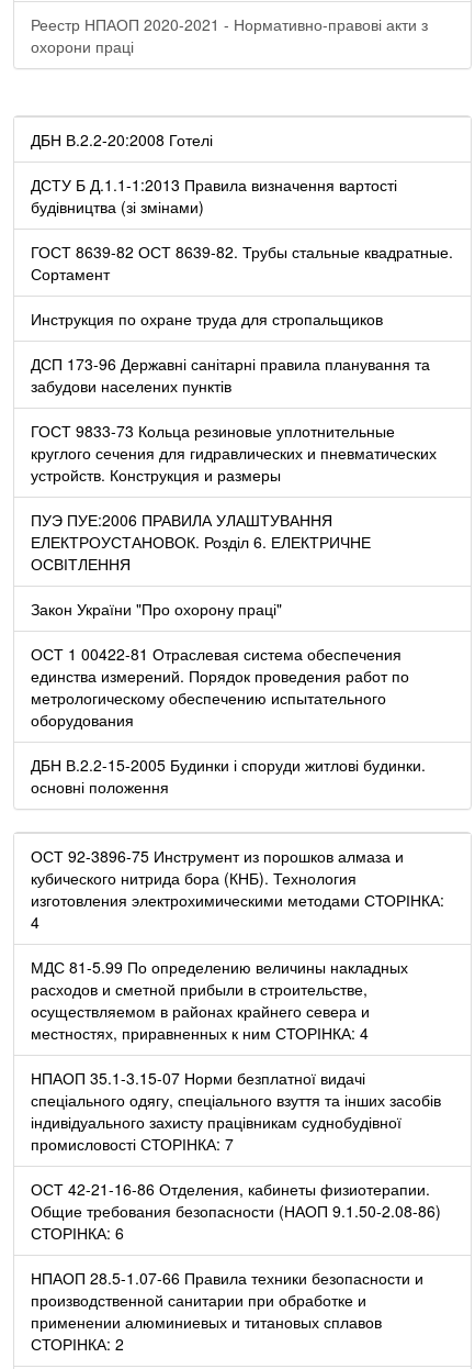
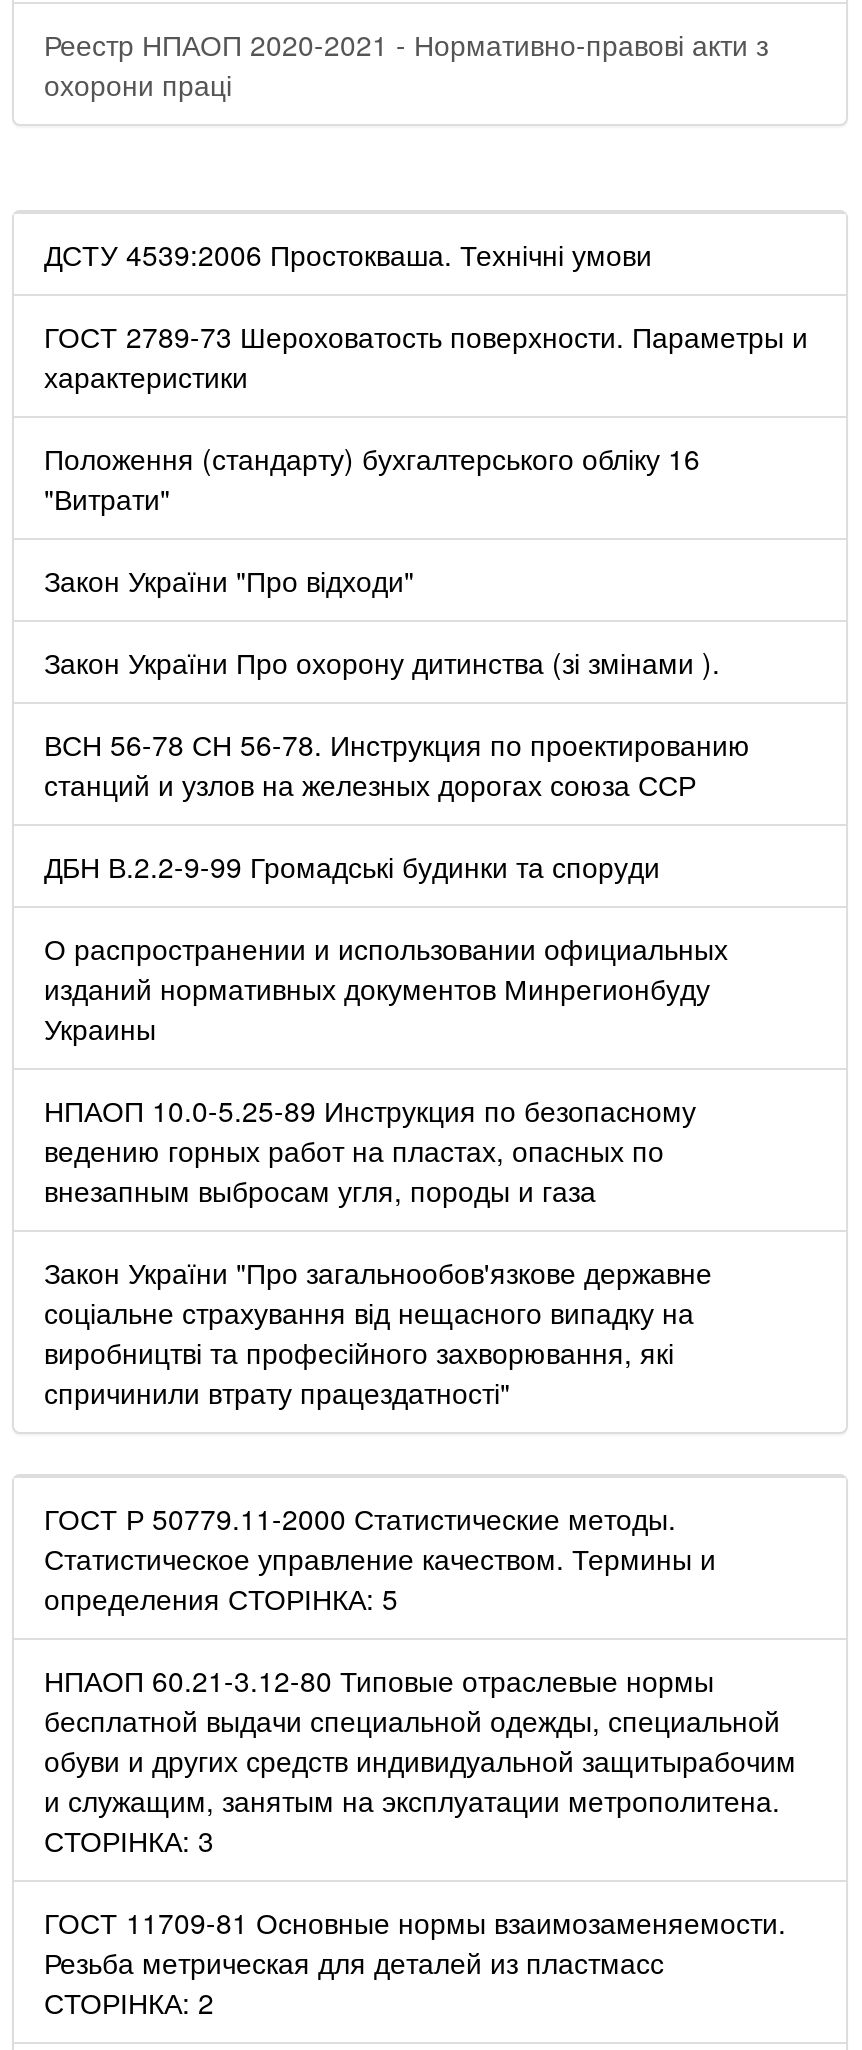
- ДБН В.2.2-20:2008 Готелі
- ДСТУ Б Д.1.1-1:2013 Правила визначення вартості
- будівництва (зі змінами)
- ГОСТ 8639-82 ОСТ 8639-82. Трубы стальные квадратные.
- Сортамент
- Инструкция по охране труда для стропальщиков
- ДСП 173-96 Державні санітарні правила планування та
- забудови населених пунктів
- ГОСТ 9833-73 Кольца резиновые уплотнительные
- круглого сечения для гидравлических и пневматических
- устройств. Конструкция и размеры
- ПУЭ ПУЕ:2006 ПРАВИЛА УЛАШТУВАННЯ
- ЕЛЕКТРОУСТАНОВОК. Розділ 6. ЕЛЕКТРИЧНЕ
- ОСВІТЛЕННЯ
- Закон України "Про охорону праці"
- ОСТ 1 00422-81 Отраслевая система обеспечения
- единства измерений. Порядок проведения работ по
- метрологическому обеспечению испытательного
- оборудования
- ДБН В.2.2-15-2005 Будинки і споруди житлові будинки.
- основні положення
- ОСТ 92-3896-75 Инструмент из порошков алмаза и
- кубического нитрида бора (КНБ). Технология
- изготовления электрохимическими методами СТОРІНКА:
- 4
- МДС 81-5.99 По определению величины накладных
- расходов и сметной прибыли в строительстве,
- осуществляемом в районах крайнего севера и
- местностях, приравненных к ним СТОРІНКА: 4
- НПАОП 35.1-3.15-07 Норми безплатної видачі
- спеціального одягу, спеціального взуття та інших засобів
- індивідуального захисту працівникам суднобудівної
- промисловості СТОРІНКА: 7
- ОСТ 42-21-16-86 Отделения, кабинеты физиотерапии.
- Общие требования безопасности (НАОП 9.1.50-2.08-86)
- СТОРІНКА: 6
- НПАОП 28.5-1.07-66 Правила техники безопасности и
- производственной санитарии при обработке и
- применении алюминиевых и титановых сплавов
+ ДСТУ 4539:2006 Простокваша. Технічні умови
+ ГОСТ 2789-73 Шероховатость поверхности. Параметры и
+ характеристики
+ Положення (стандарту) бухгалтерського обліку 16
+ "Витрати"
+ Закон України "Про відходи"
+ Закон України Про охорону дитинства (зі змінами ).
+ ВСН 56-78 СН 56-78. Инструкция по проектированию
+ станций и узлов на железных дорогах союза ССР
+ ДБН В.2.2-9-99 Громадські будинки та споруди
+ О распространении и использовании официальных
+ изданий нормативных документов Минрегионбуду
+ Украины
+ НПАОП 10.0-5.25-89 Инструкция по безопасному
+ ведению горных работ на пластах, опасных по
+ внезапным выбросам угля, породы и газа
+ Закон України "Про загальнообов'язкове державне
+ соціальне страхування від нещасного випадку на
+ виробництві та професійного захворювання, які
+ спричинили втрату працездатності"
+ ГОСТ Р 50779.11-2000 Статистические методы.
+ Статистическое управление качеством. Термины и
+ определения СТОРІНКА: 5
+ НПАОП 60.21-3.12-80 Типовые отраслевые нормы
+ бесплатной выдачи специальной одежды, специальной
+ обуви и других средств индивидуальной защитырабочим
+ и служащим, занятым на эксплуатации метрополитена.
+ СТОРІНКА: 3
+ ГОСТ 11709-81 Основные нормы взаимозаменяемости.
+ Резьба метрическая для деталей из пластмасс
